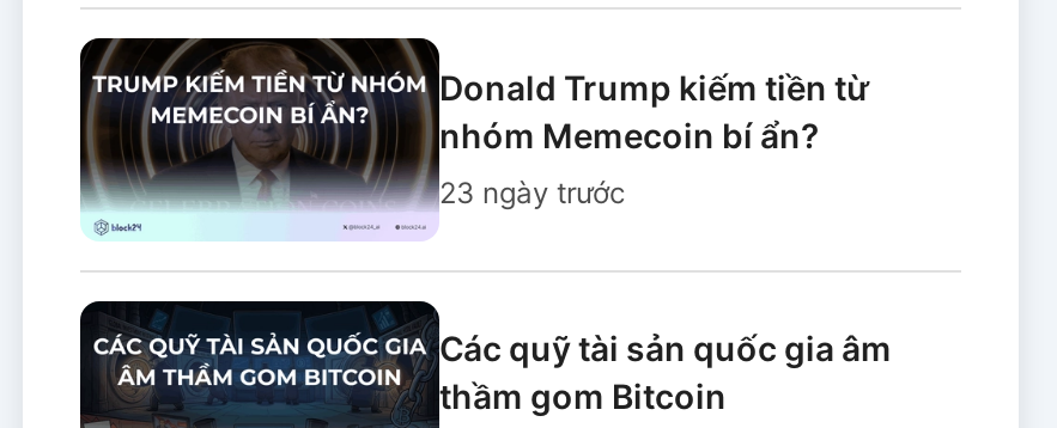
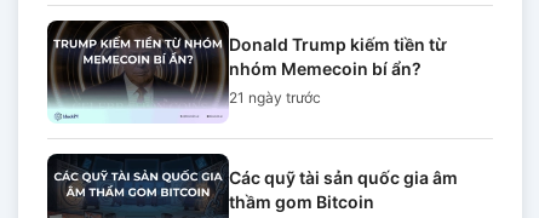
- 23 ngày trước
+ 21 ngày trước
